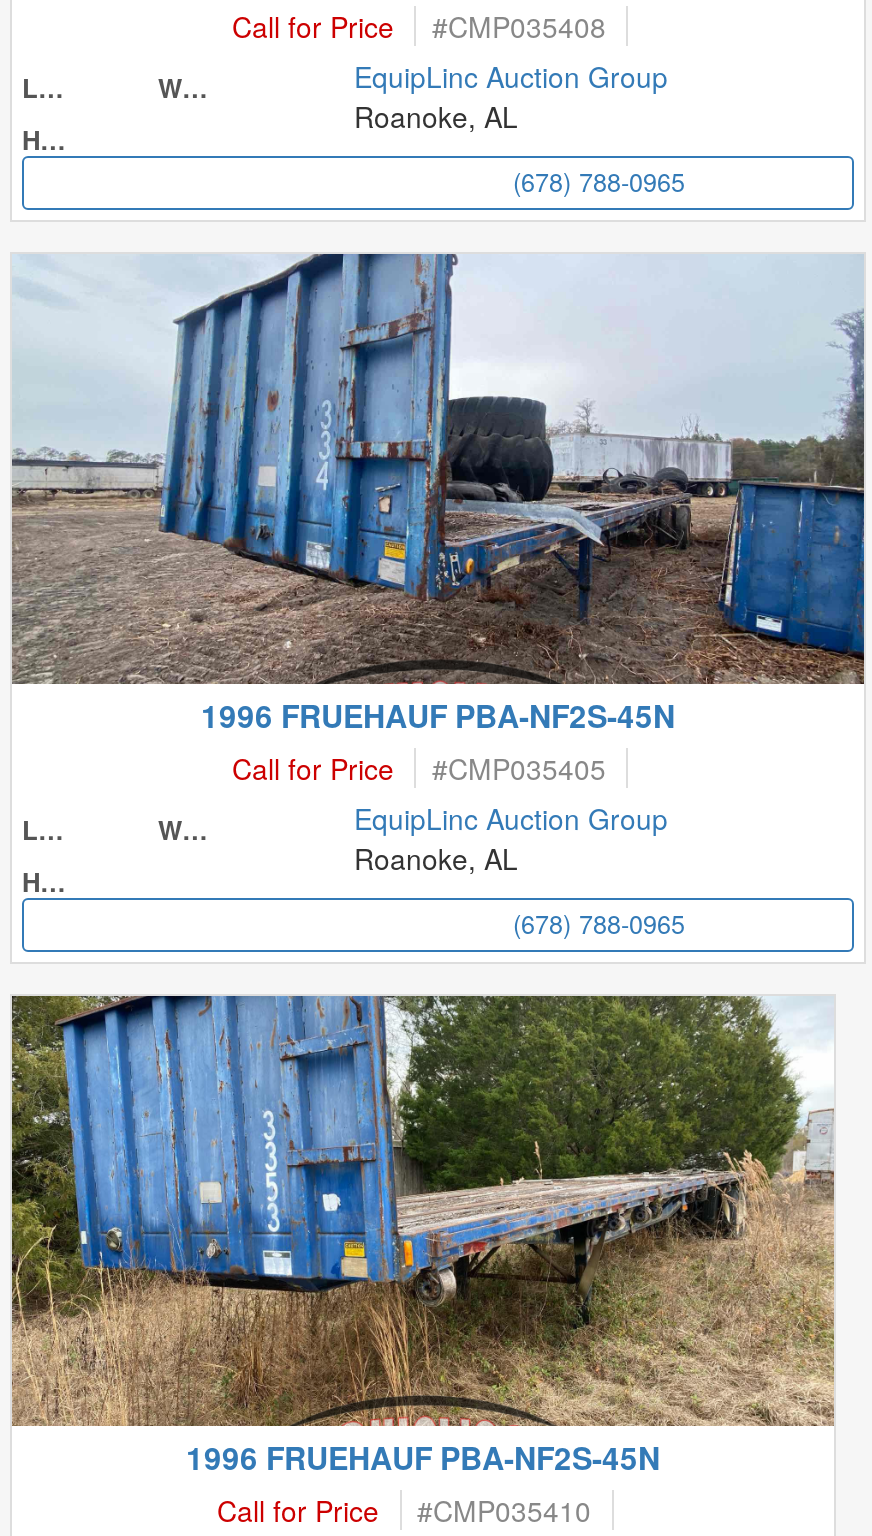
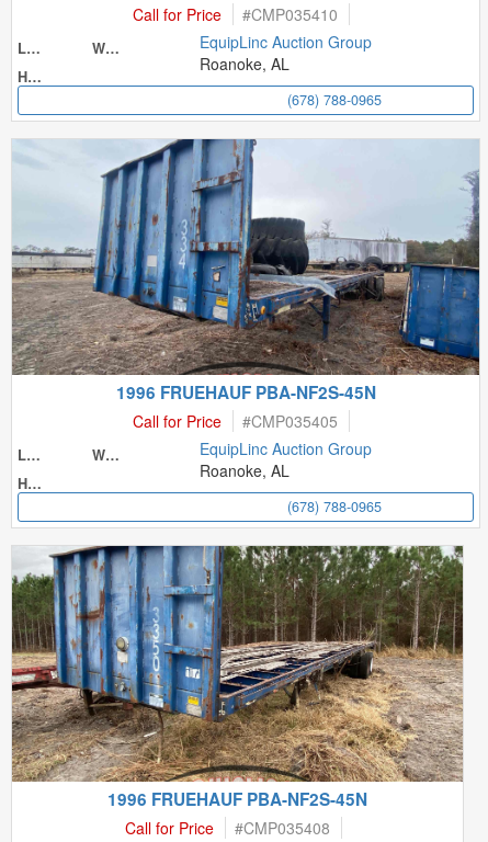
- Call for Price #CMP035408
+ Call for Price #CMP035410

- [image]
- Call for Price #CMP035410
+ [image]
+ Call for Price #CMP035408
